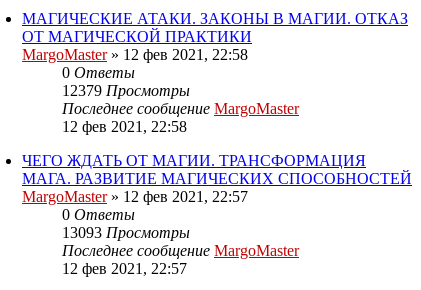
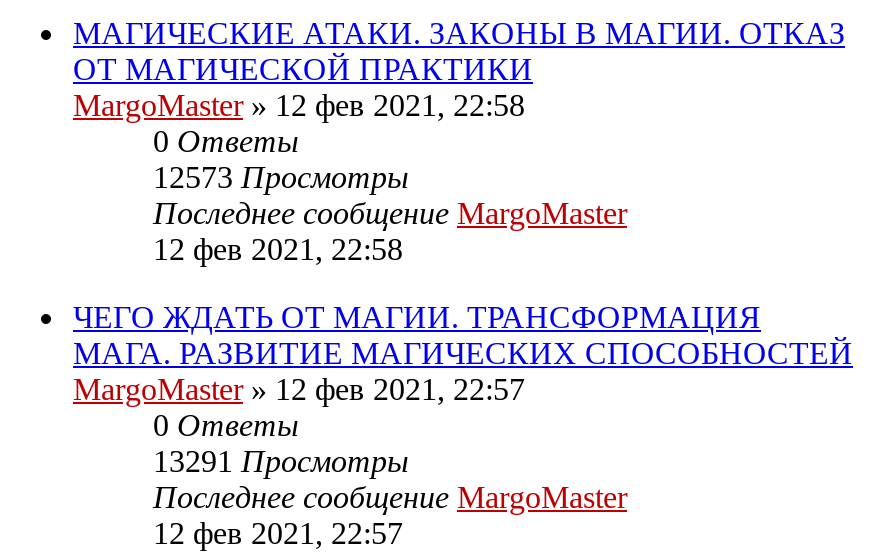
- 12379 Просмотры
+ 12573 Просмотры

- 13093 Просмотры
+ 13291 Просмотры
